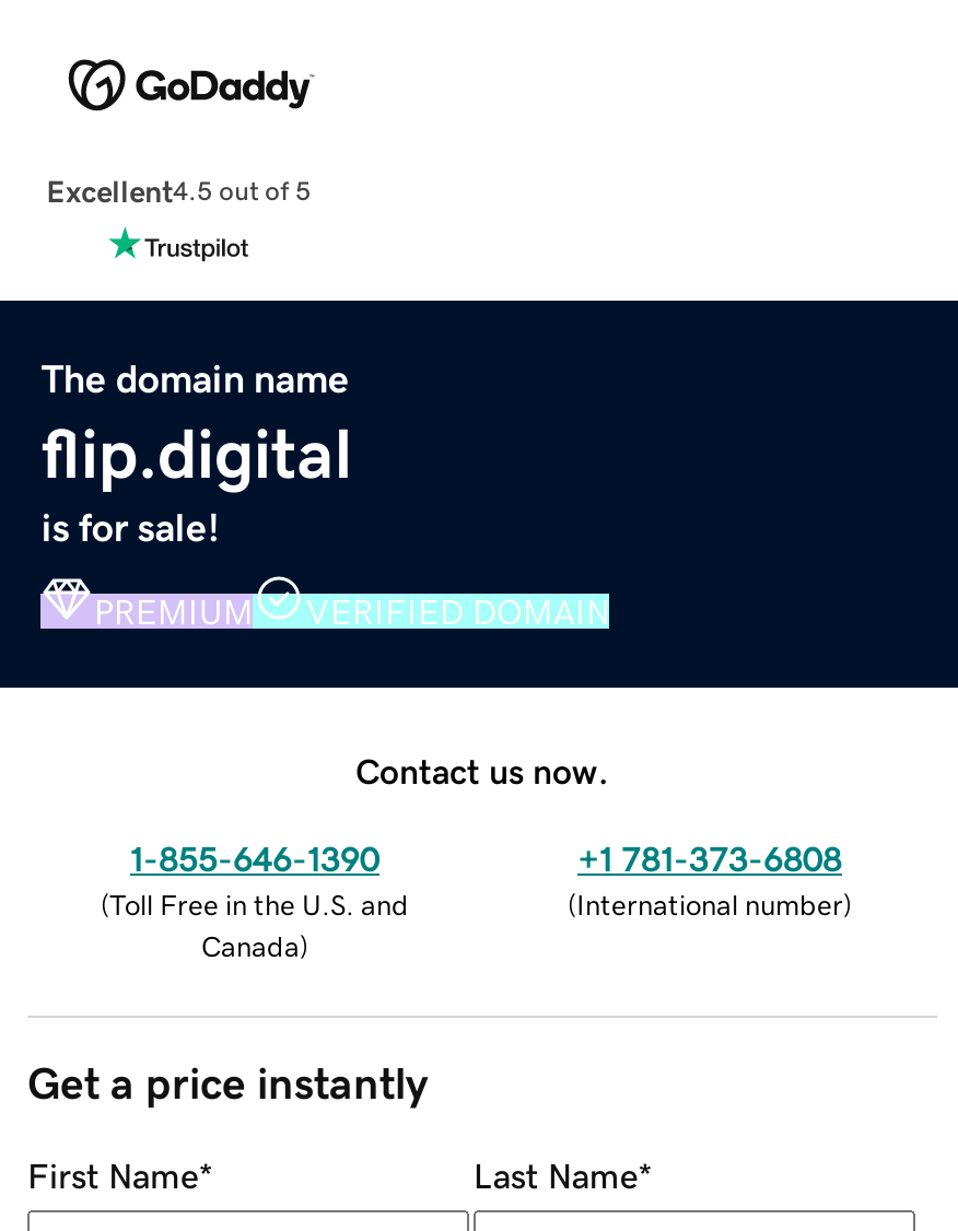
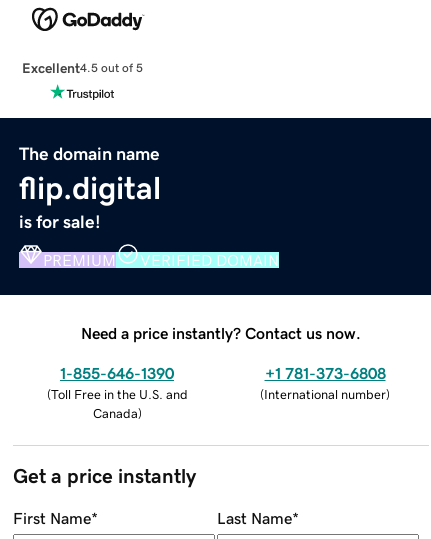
- Contact us now.
+ Need a price instantly? Contact us now.
